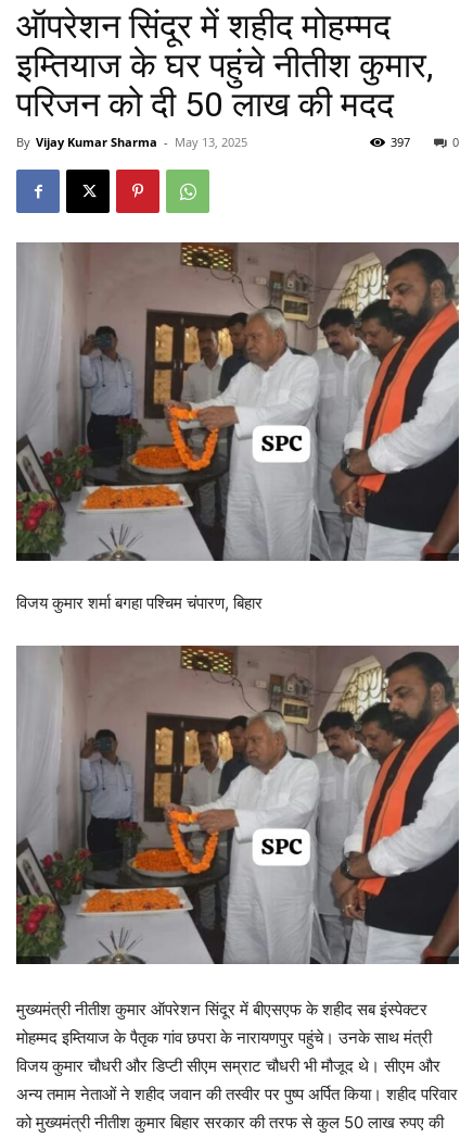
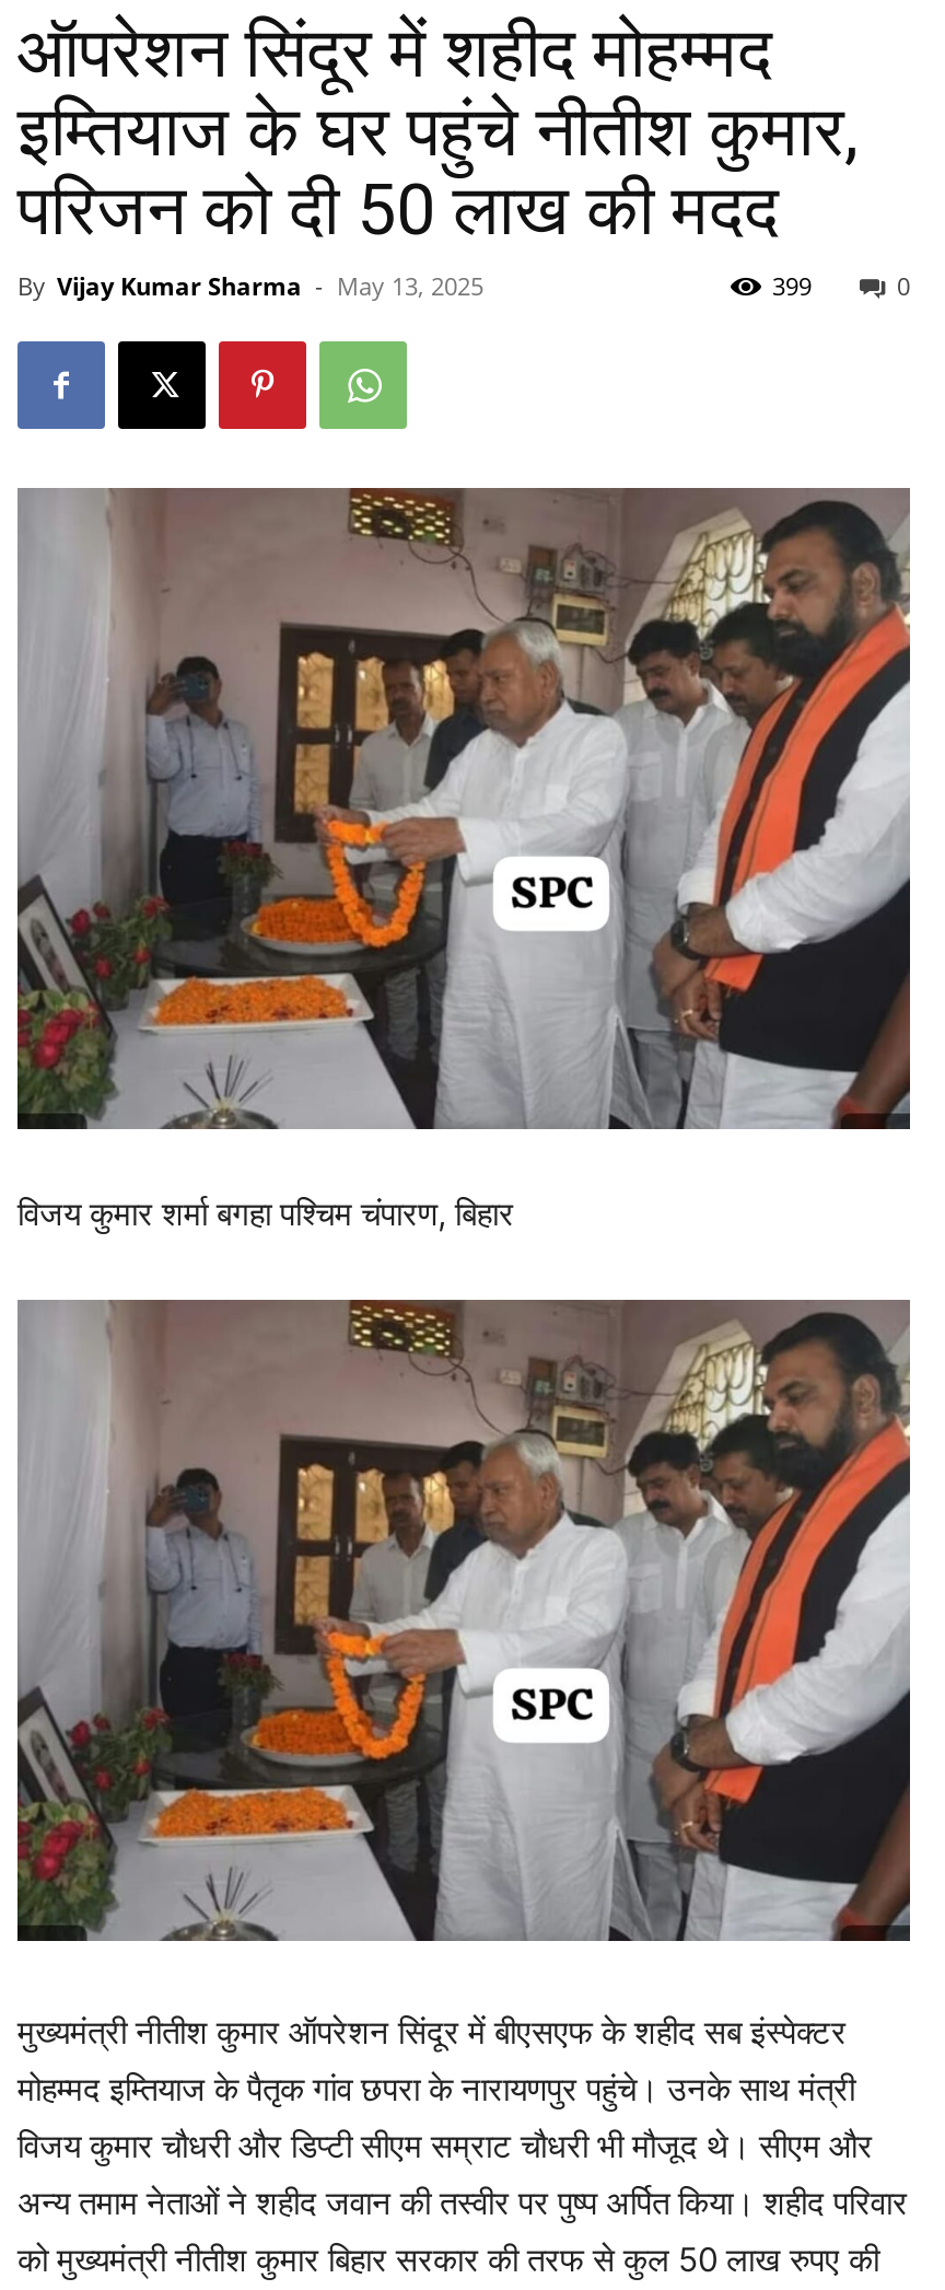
- 397
+ 399
